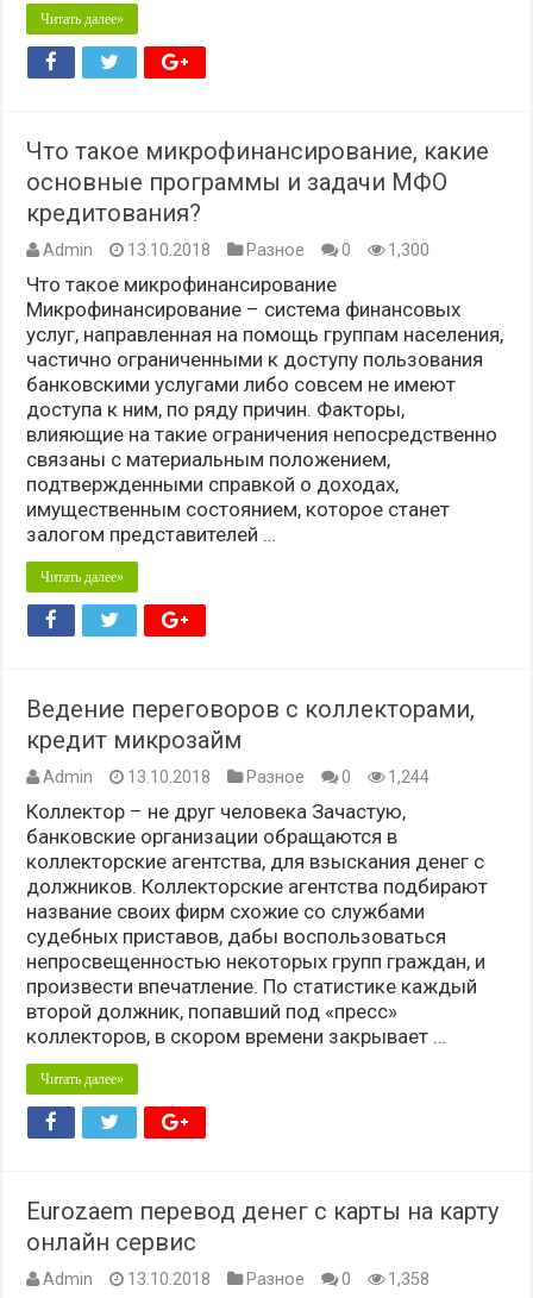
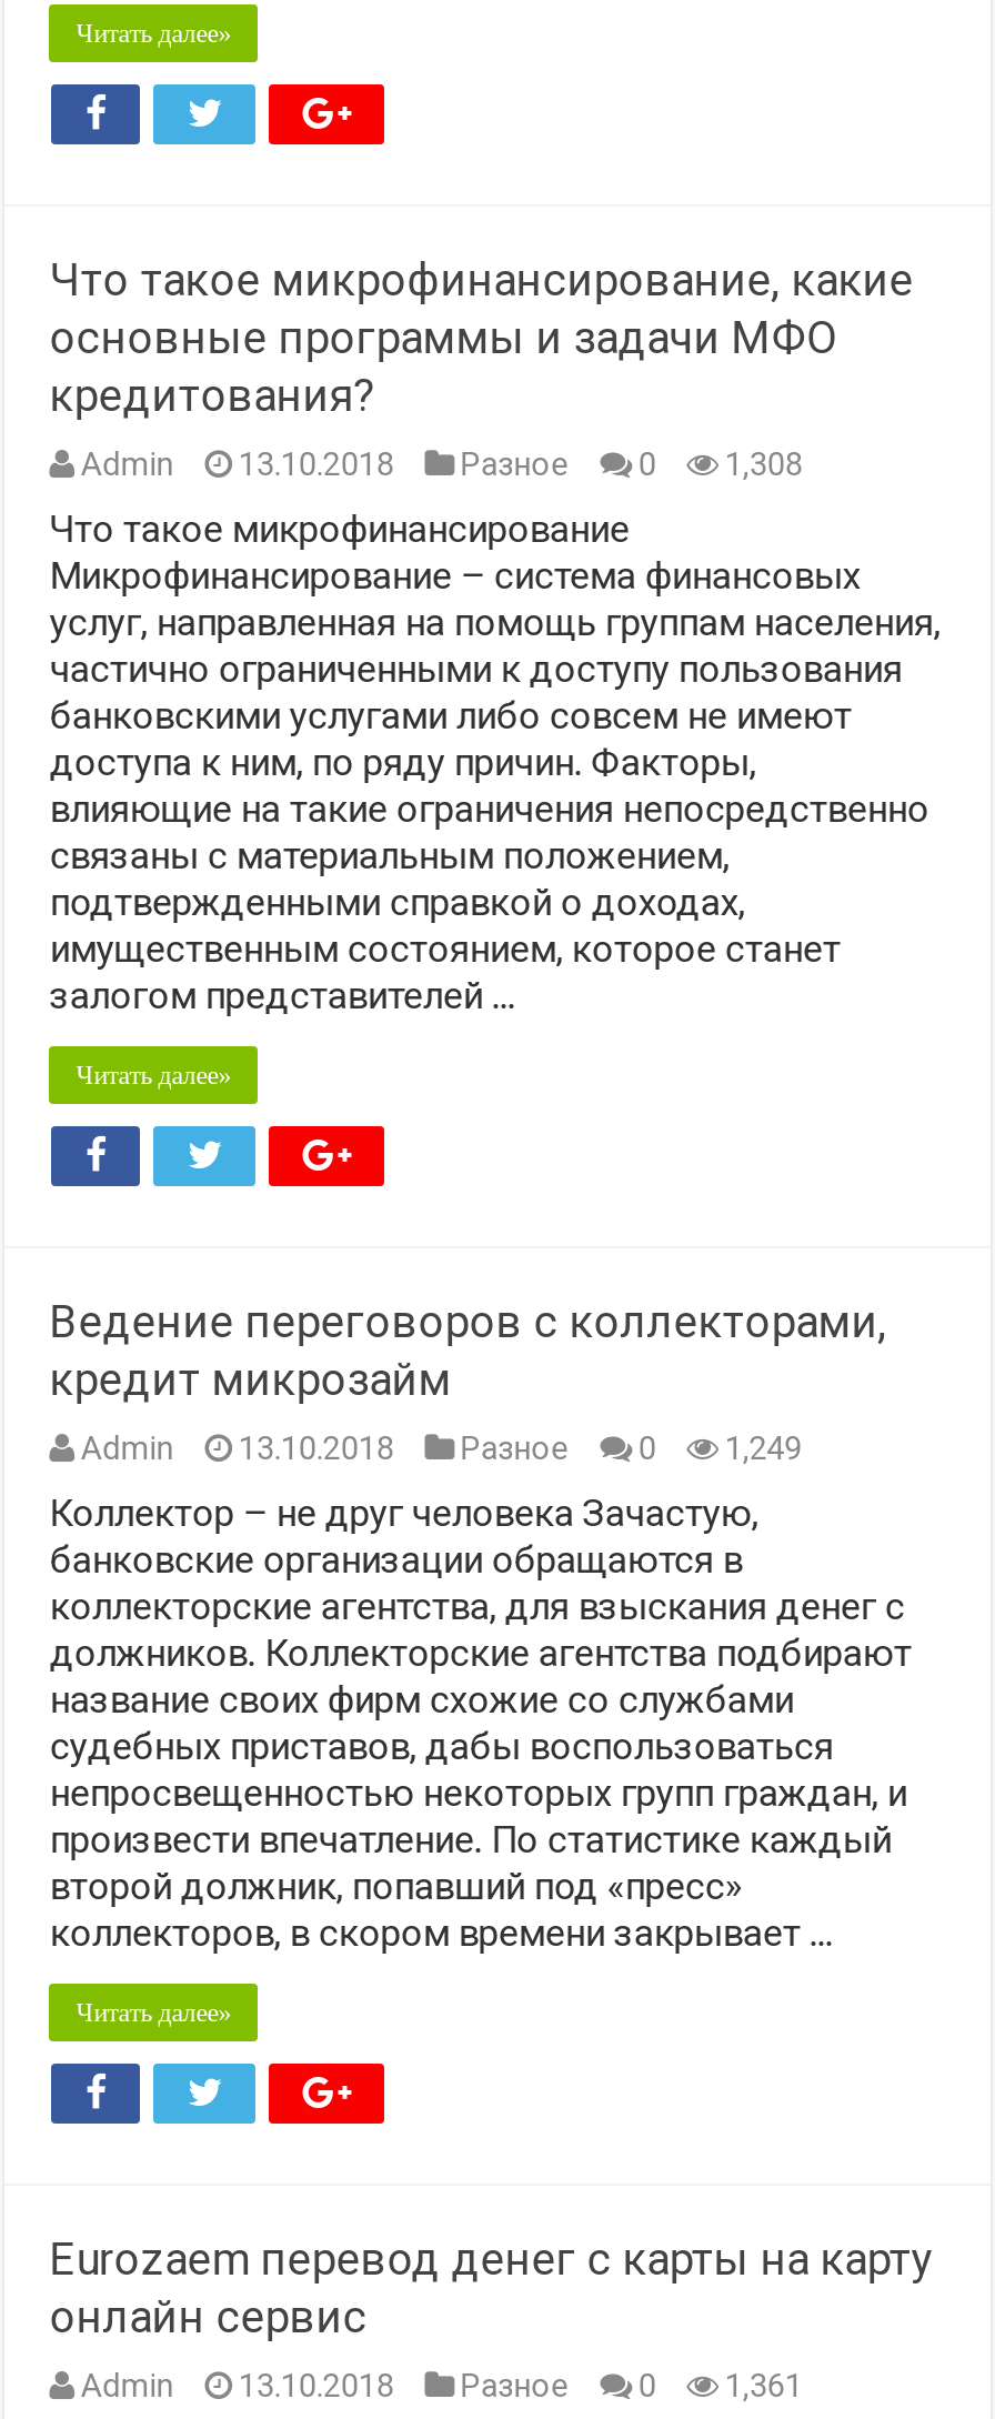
- Admin 13.10.2018 Разное 0 1,300
+ Admin 13.10.2018 Разное 0 1,308

- Admin 13.10.2018 Разное 0 1,244
+ Admin 13.10.2018 Разное 0 1,249

- Admin 13.10.2018 Разное 0 1,358
+ Admin 13.10.2018 Разное 0 1,361
